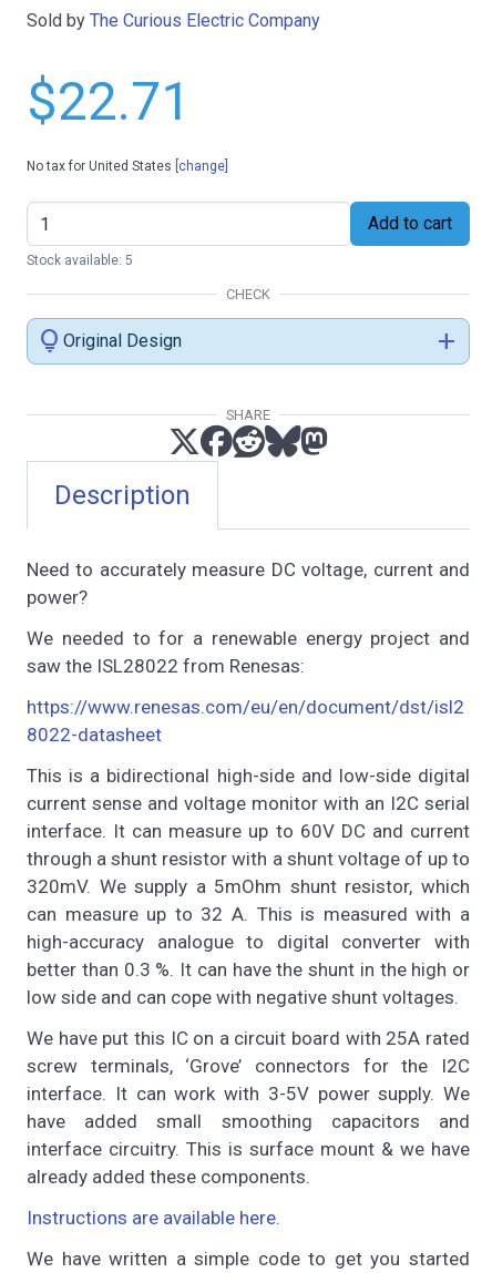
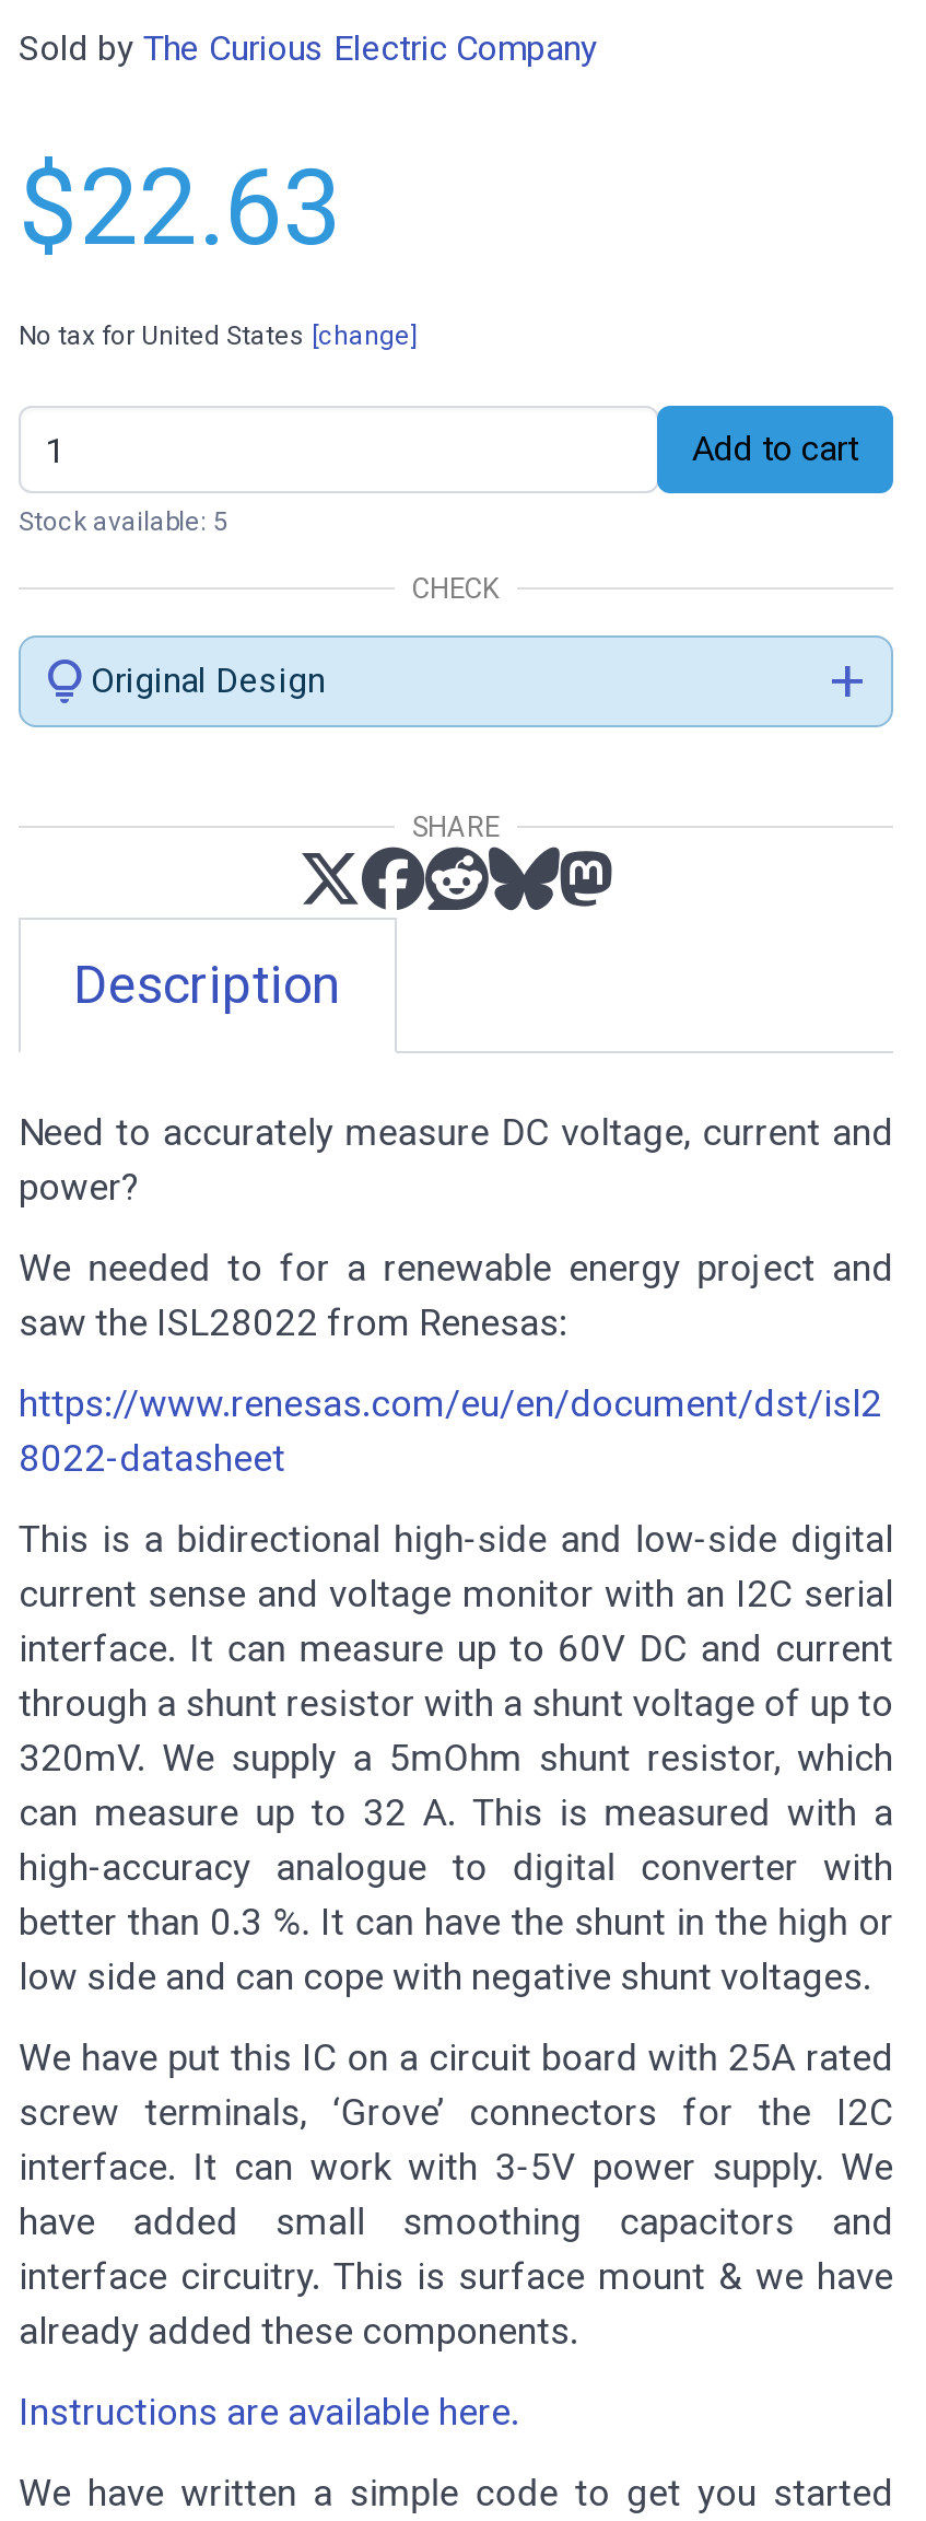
- $22.71
+ $22.63
